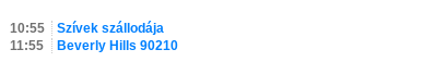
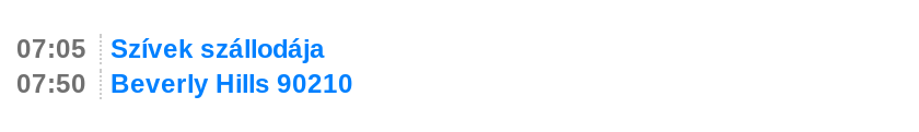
- 10:55 Szívek szállodája
+ 07:05 Szívek szállodája

- 11:55 Beverly Hills 90210
+ 07:50 Beverly Hills 90210
